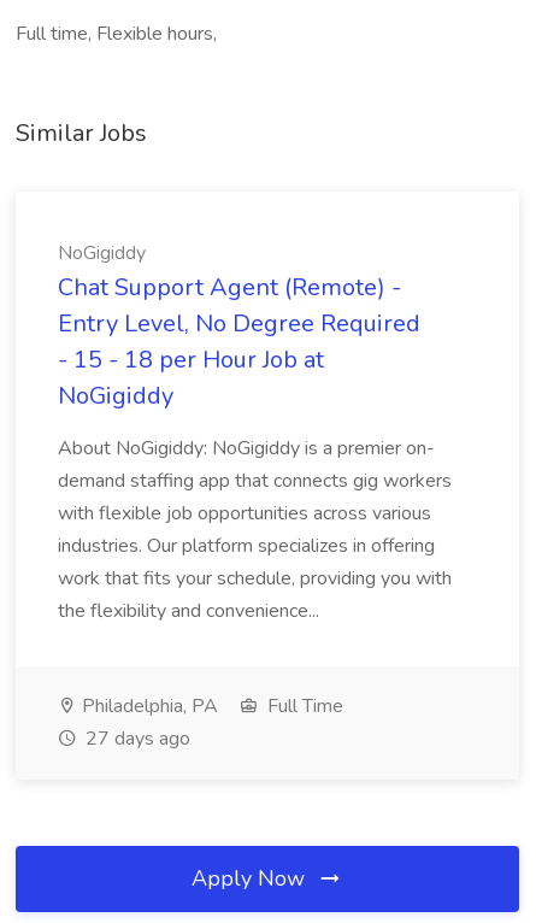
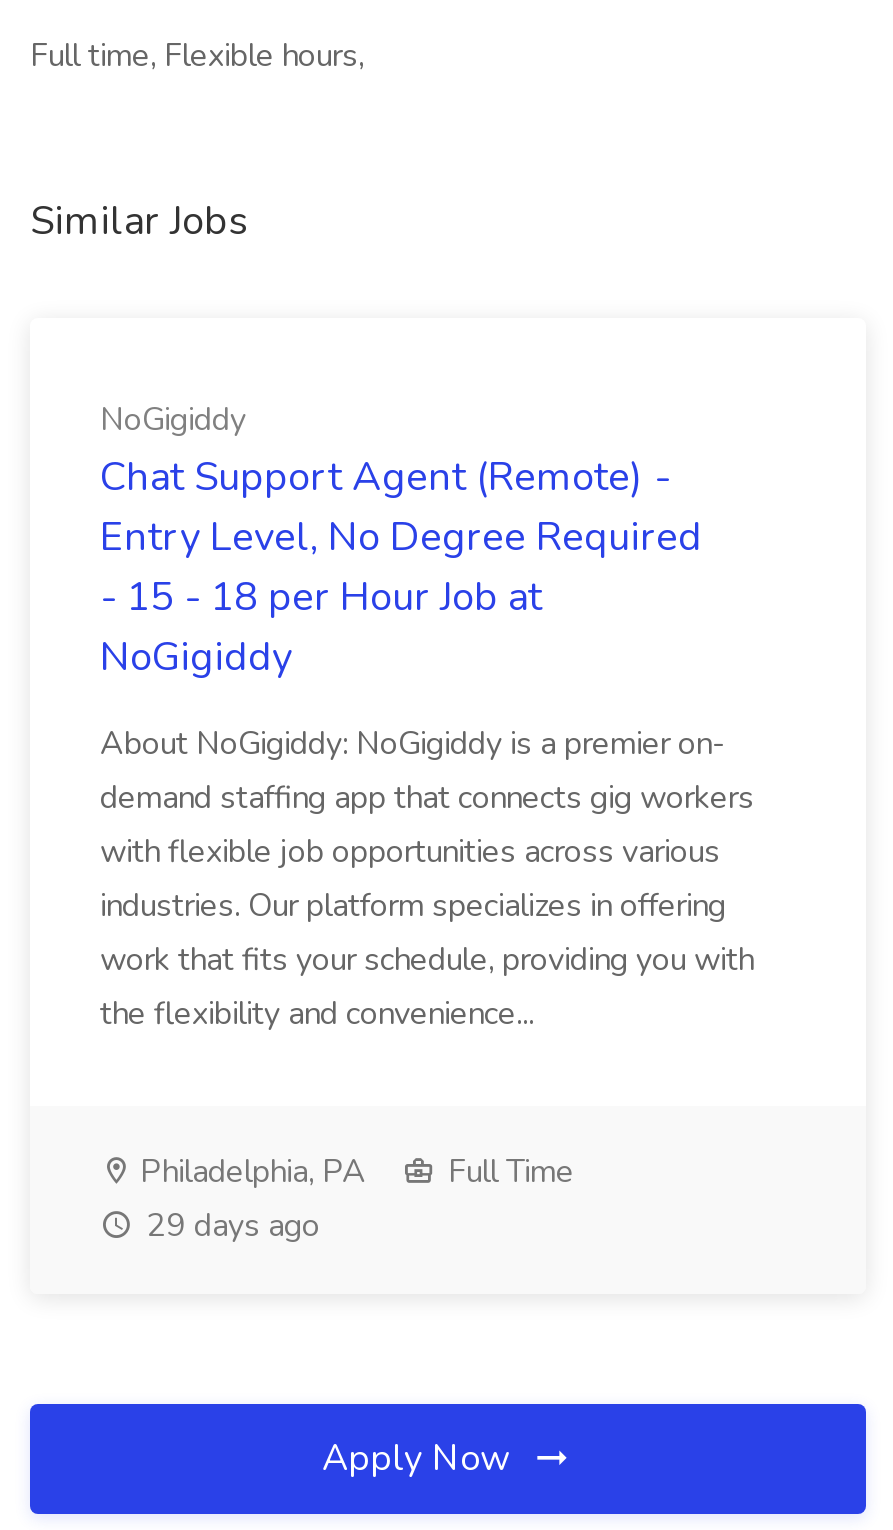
- 27 days ago
+ 29 days ago
